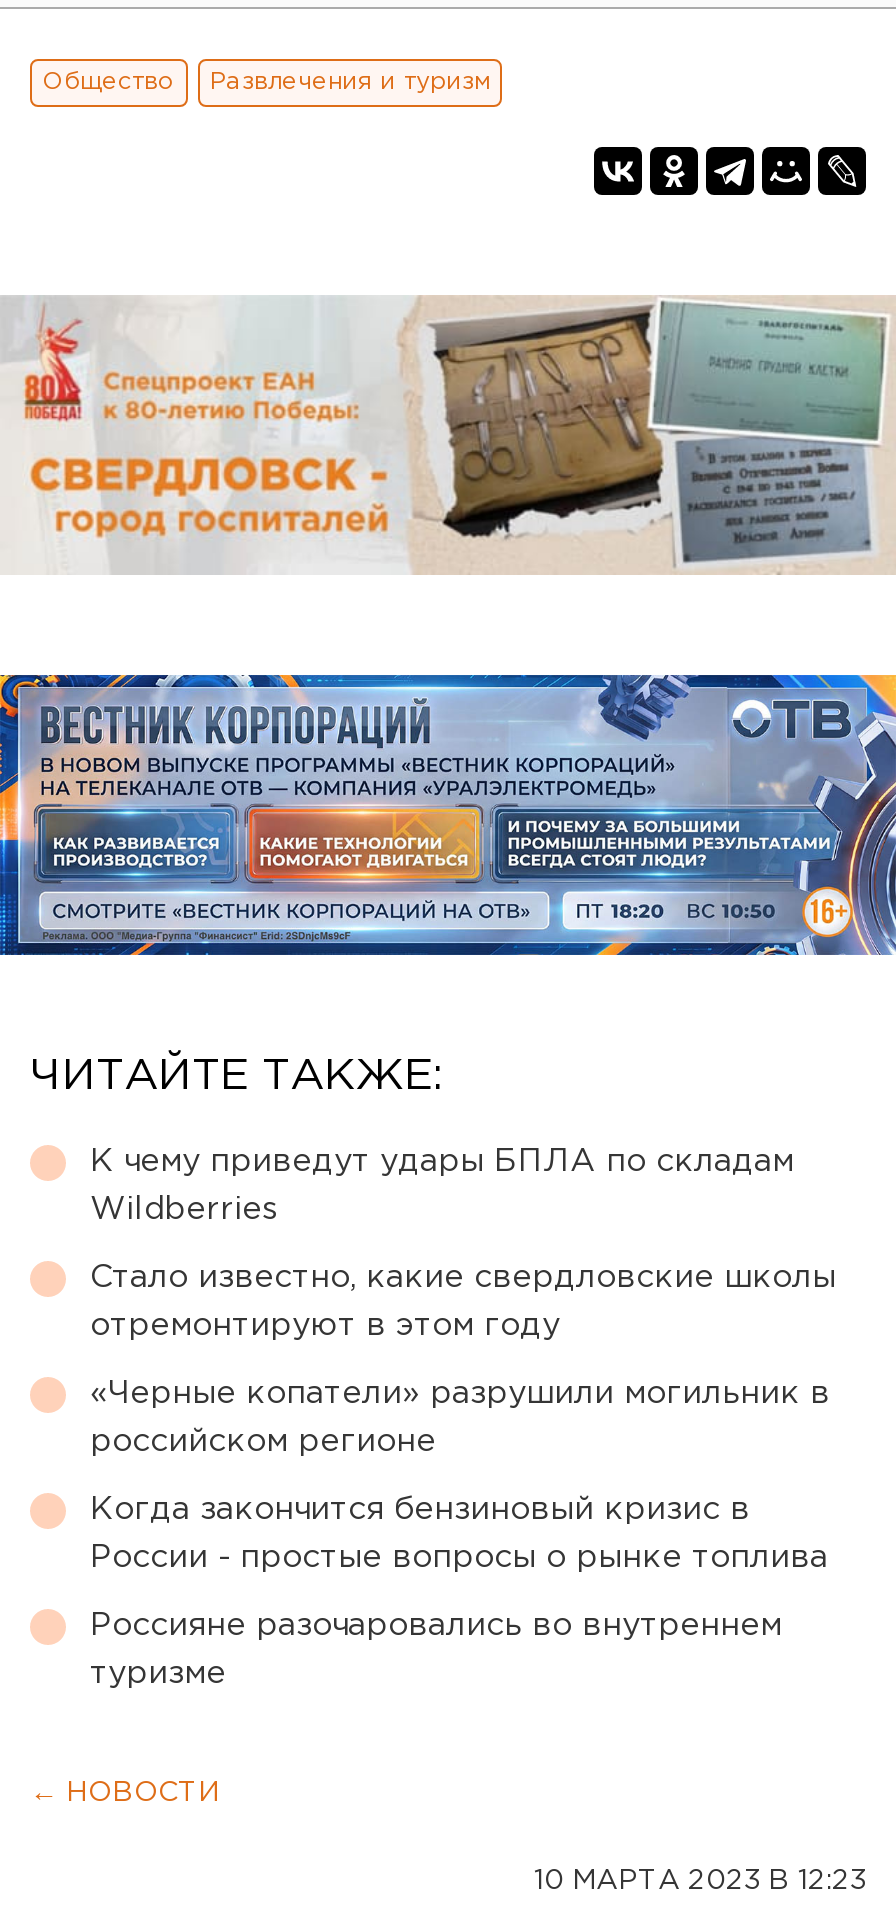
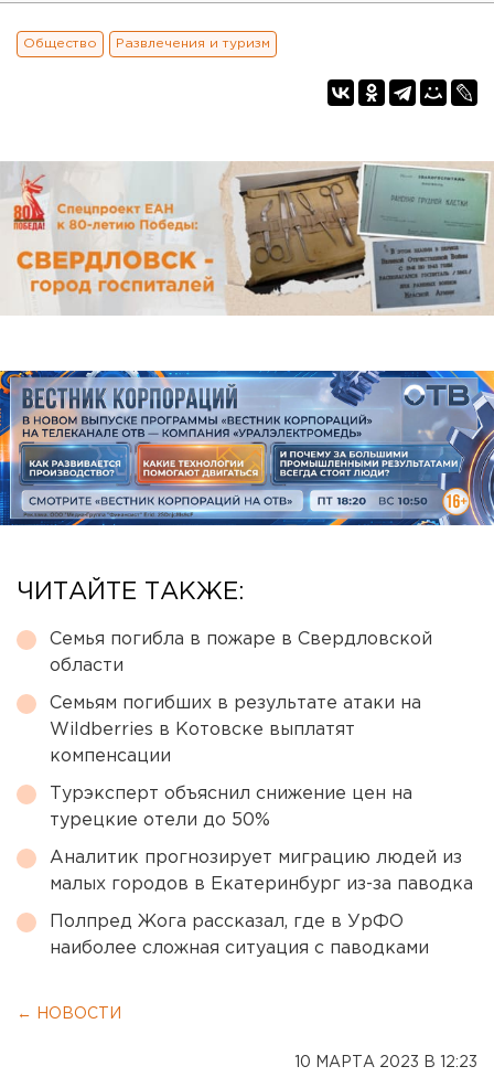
- К чему приведут удары БПЛА по складам
- Wildberries
- Стало известно, какие свердловские школы
- отремонтируют в этом году
- «Черные копатели» разрушили могильник в
- российском регионе
- Когда закончится бензиновый кризис в
- России - простые вопросы о рынке топлива
- Россияне разочаровались во внутреннем
- туризме
+ Семья погибла в пожаре в Свердловской
+ области
+ Семьям погибших в результате атаки на
+ Wildberries в Котовске выплатят
+ компенсации
+ Турэксперт объяснил снижение цен на
+ турецкие отели до 50%
+ Аналитик прогнозирует миграцию людей из
+ малых городов в Екатеринбург из-за паводка
+ Полпред Жога рассказал, где в УрФО
+ наиболее сложная ситуация с паводками
